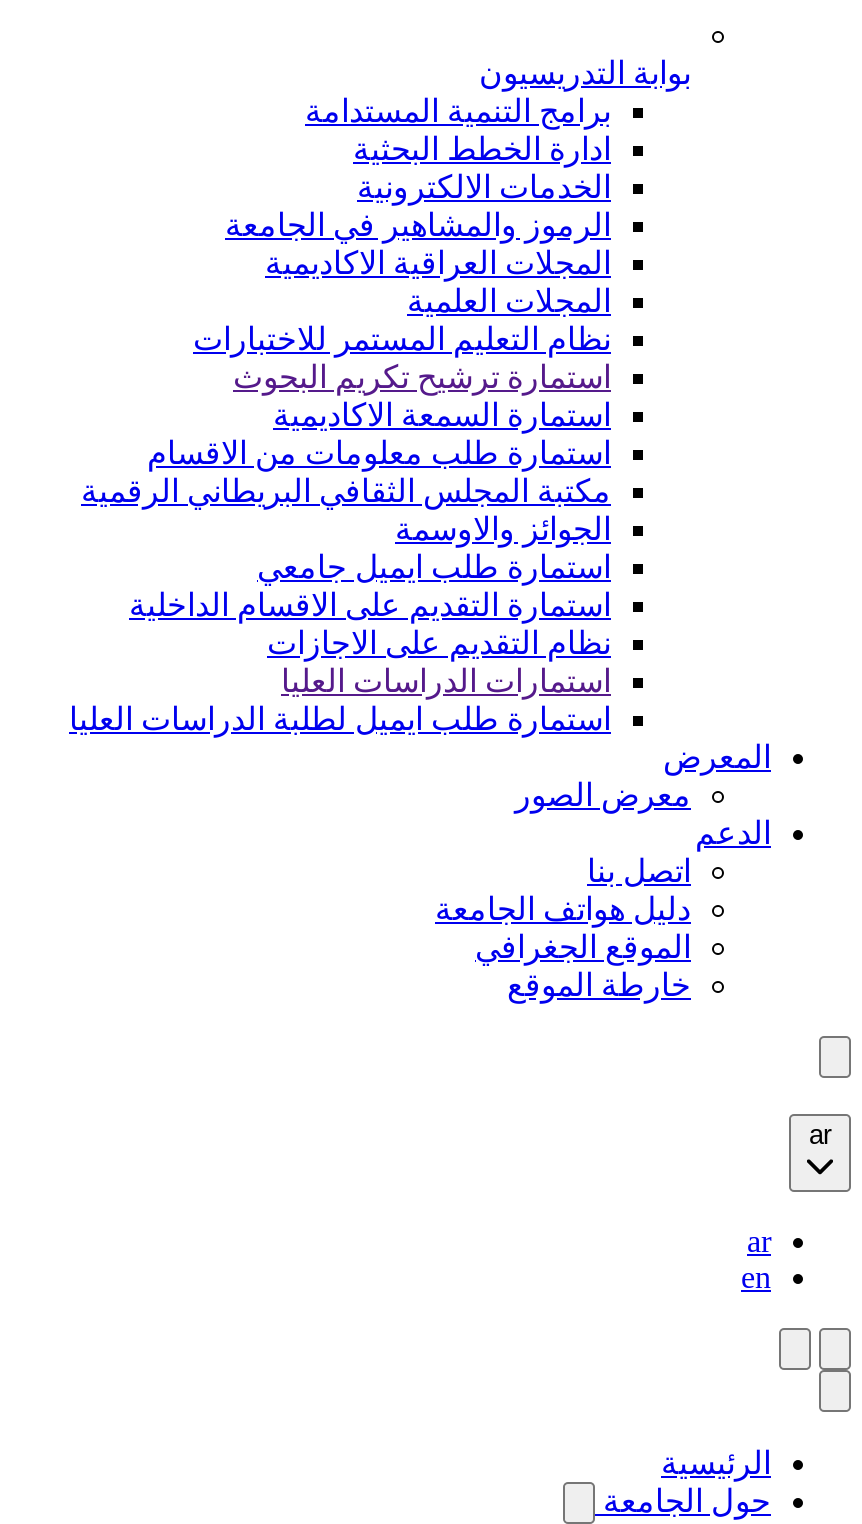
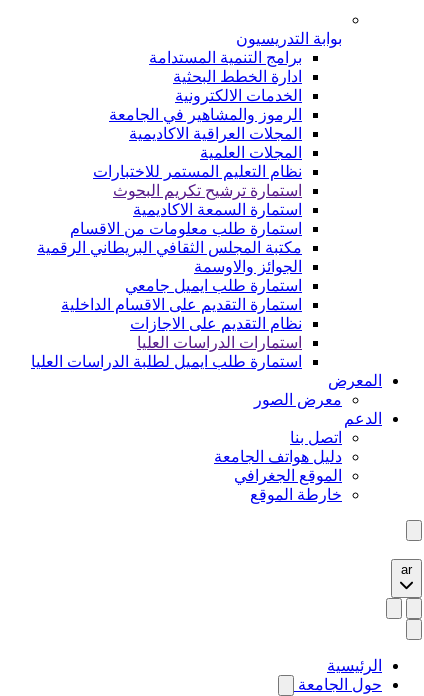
- ar
- en
